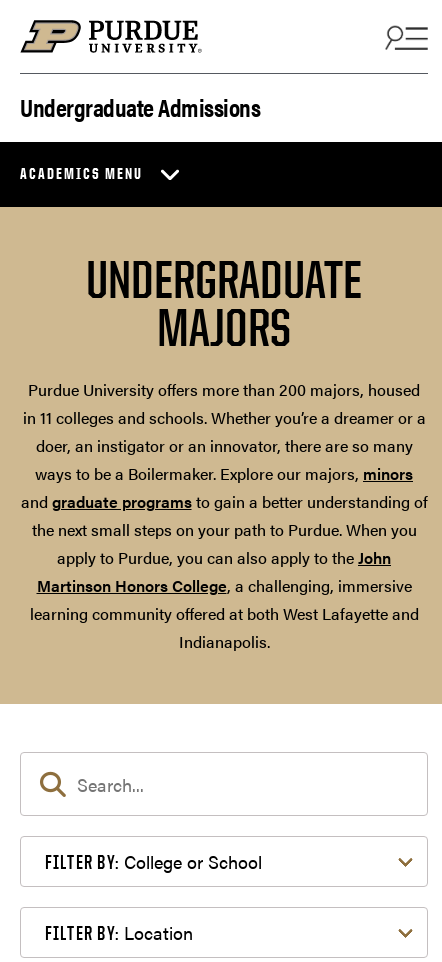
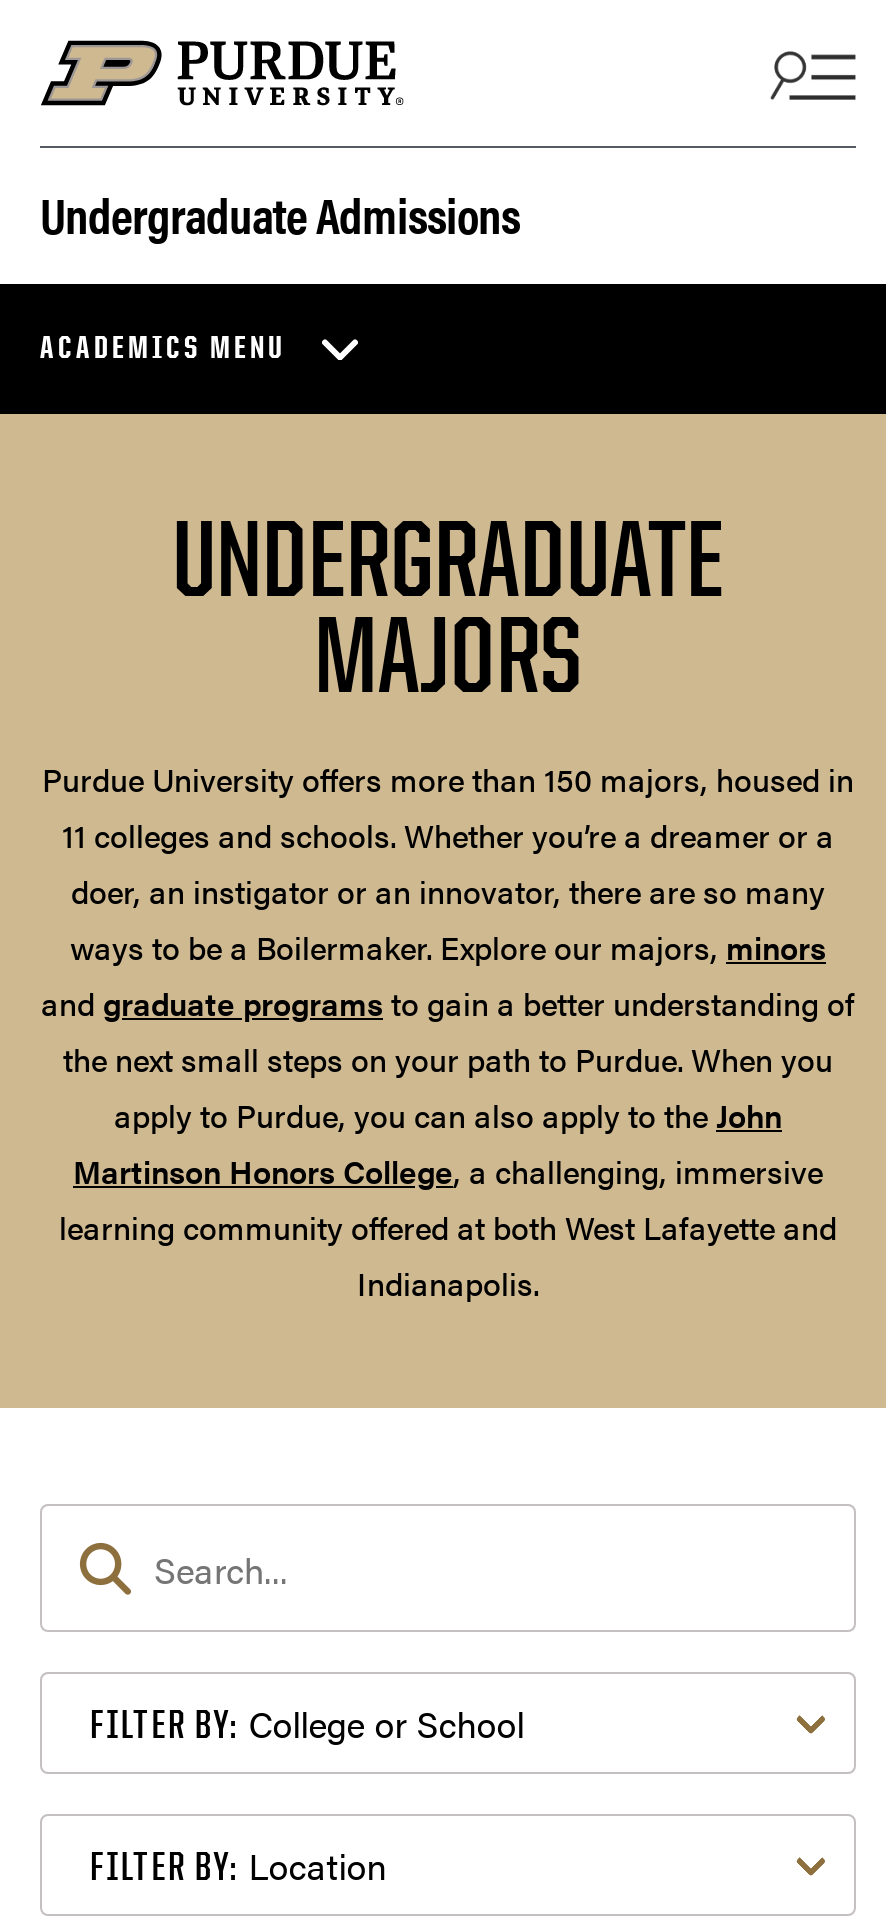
- Purdue University offers more than 200 majors, housed
- in 11 colleges and schools. Whether you’re a dreamer or a
+ Purdue University offers more than 150 majors, housed in
+ 11 colleges and schools. Whether you’re a dreamer or a
